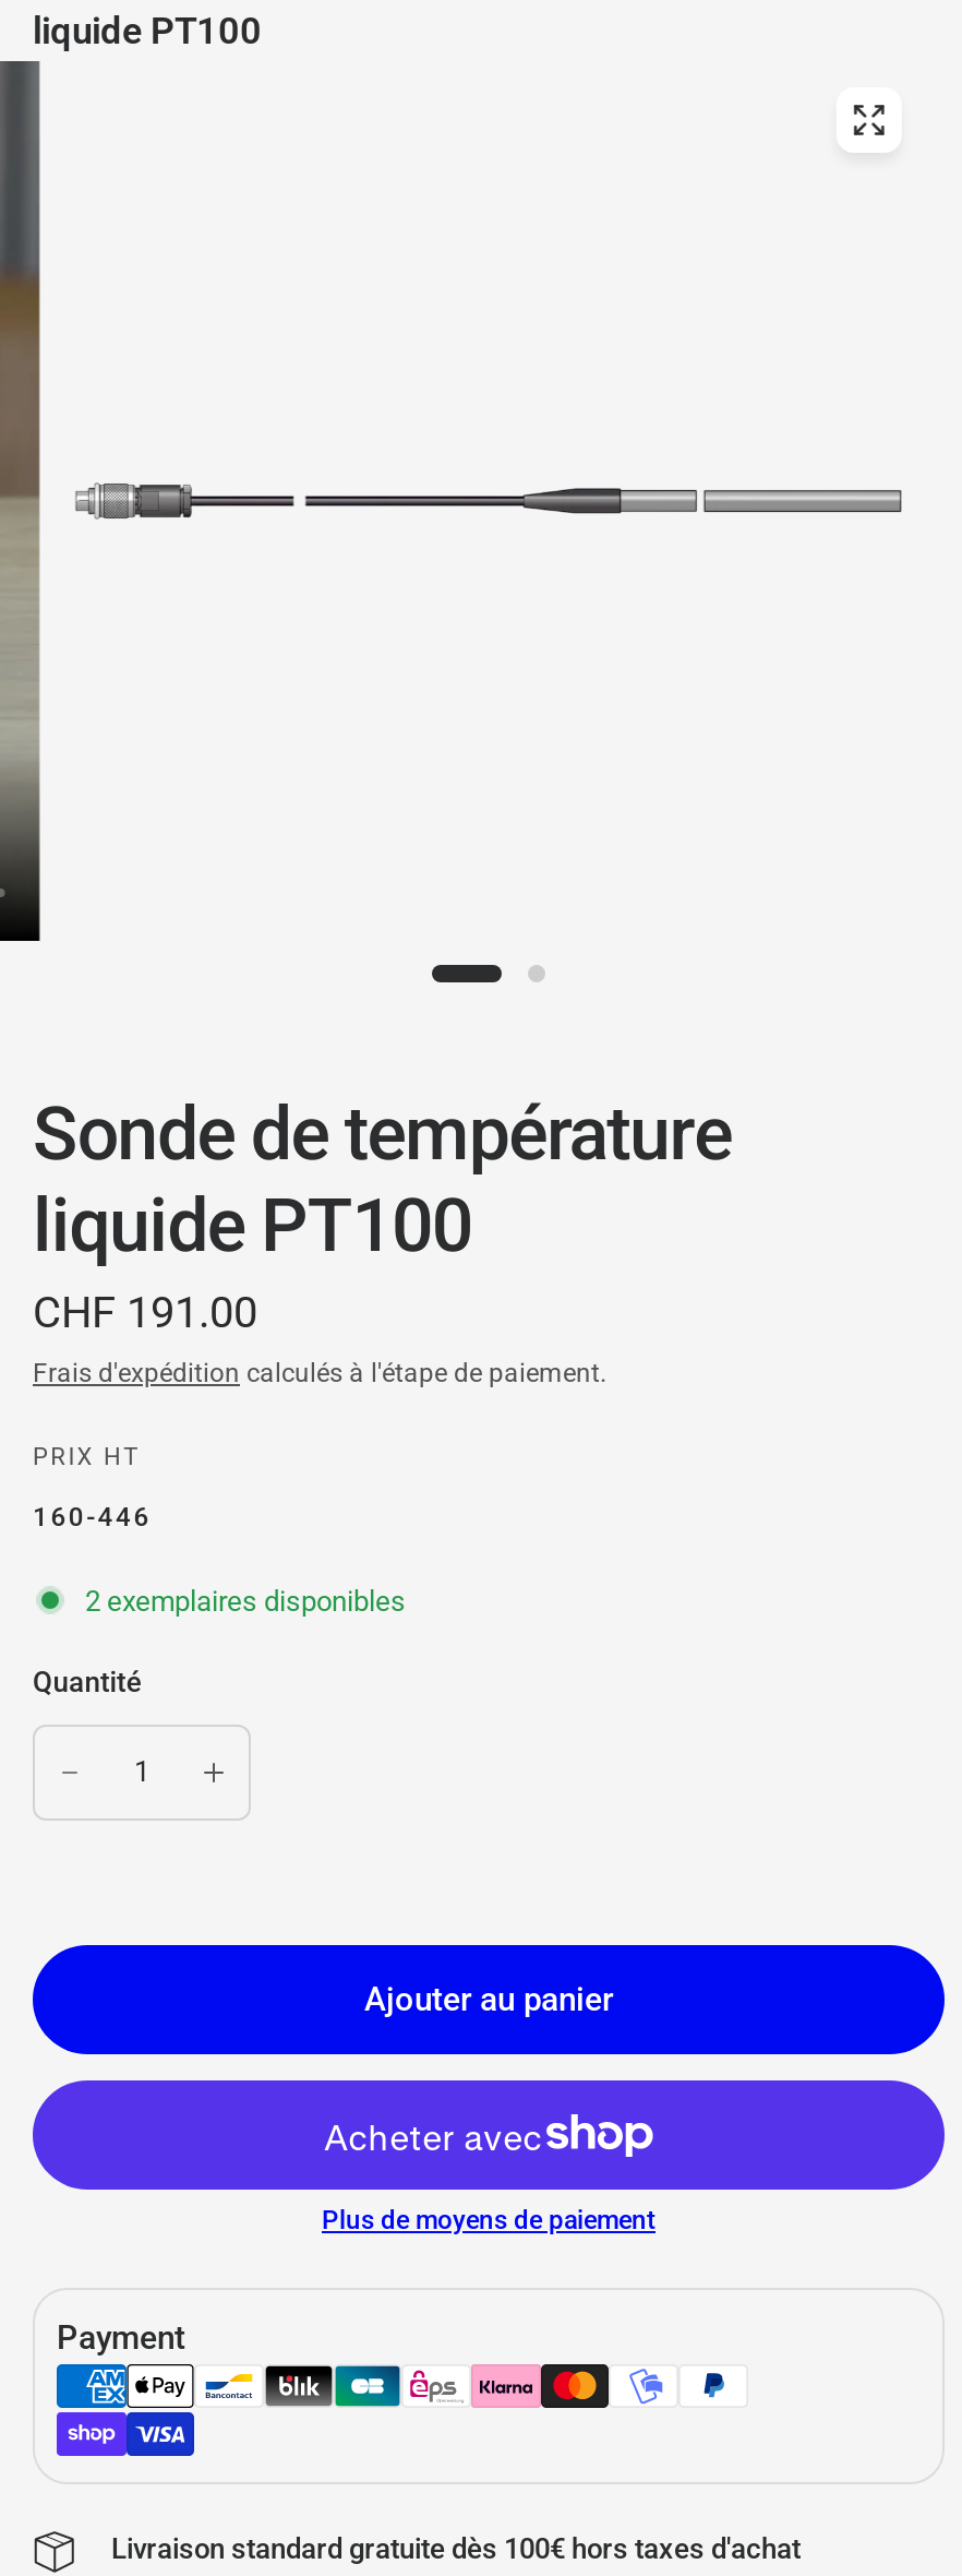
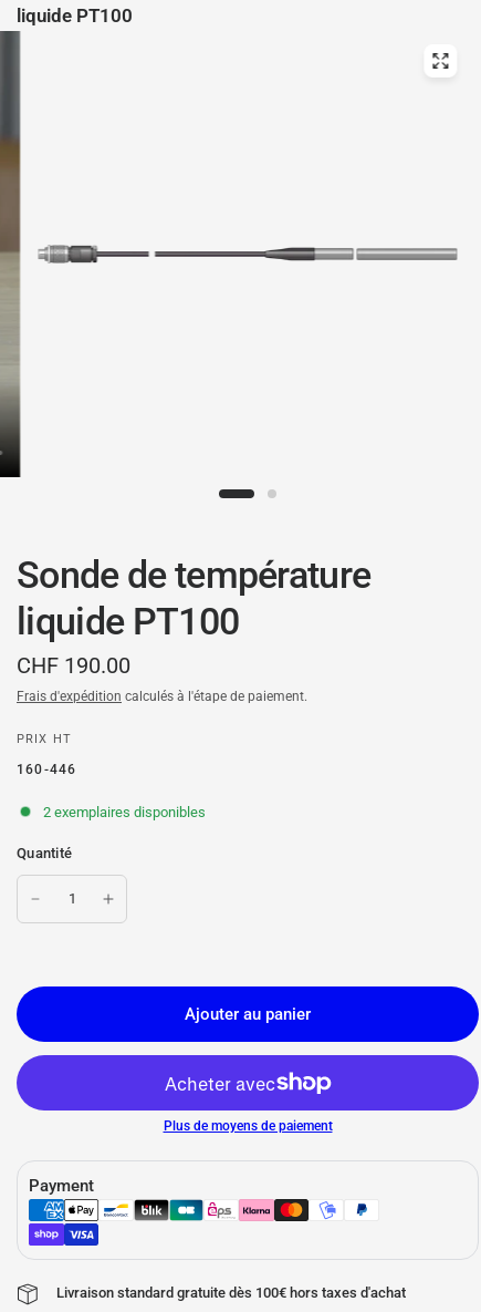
- CHF 191.00
+ CHF 190.00
